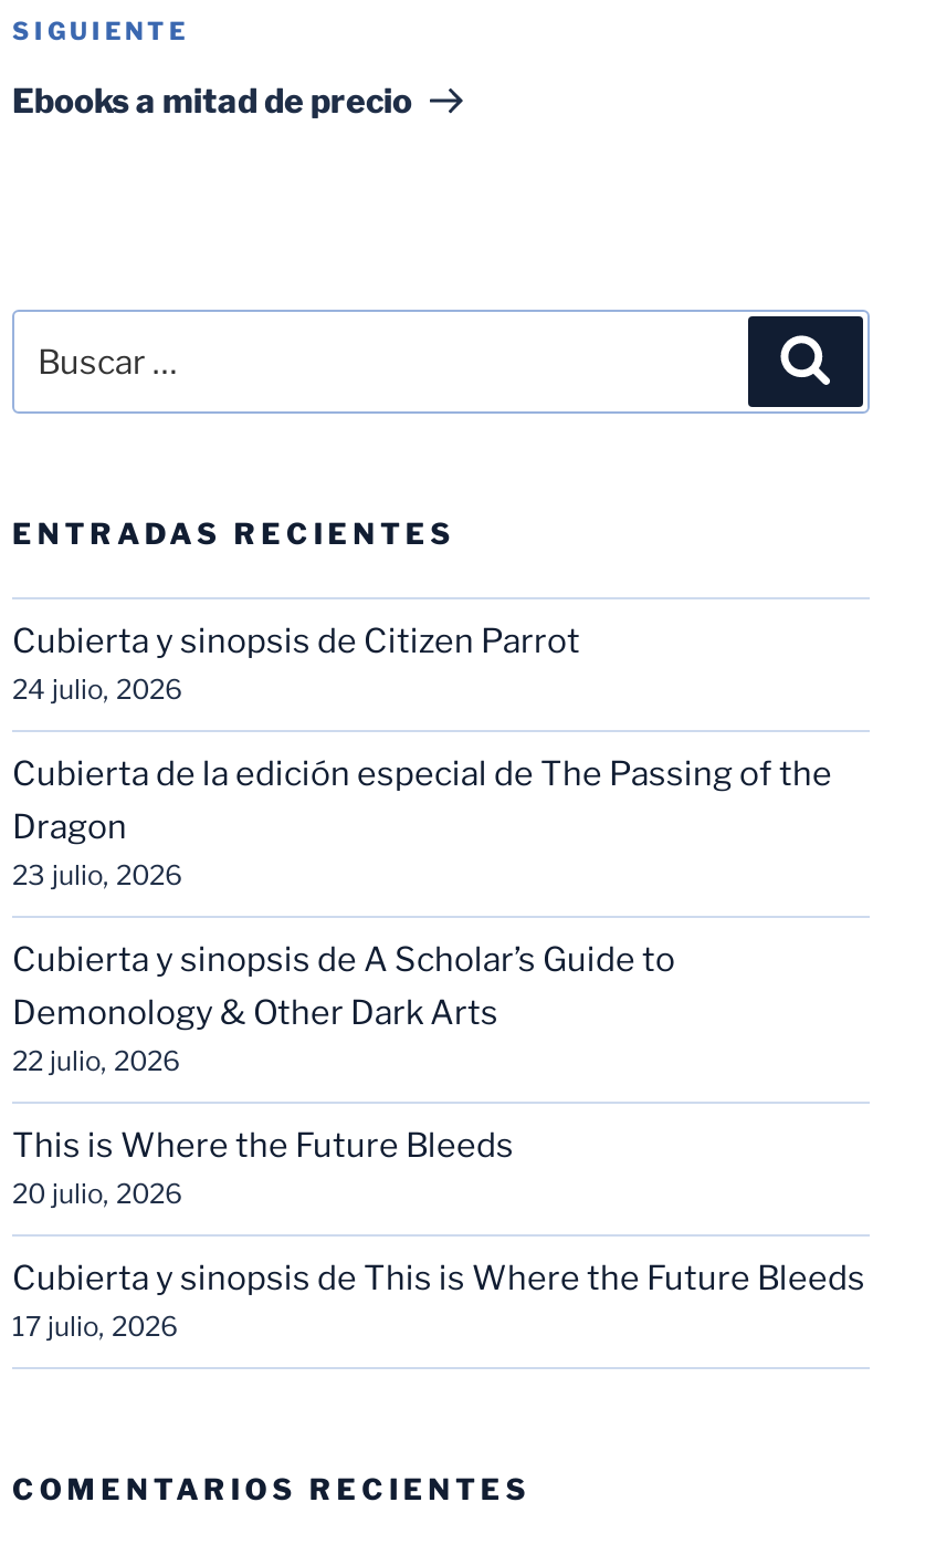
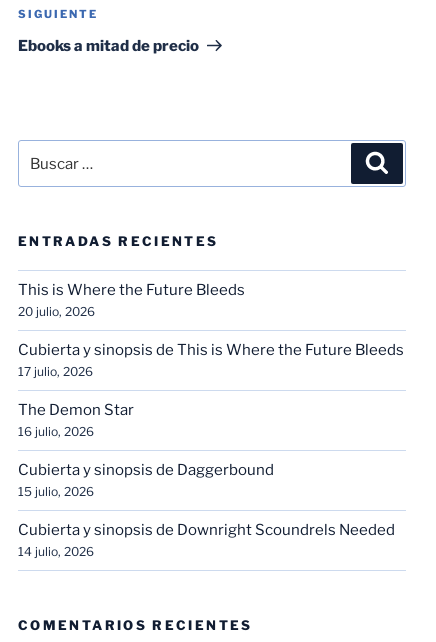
- Cubierta y sinopsis de Citizen Parrot
- 24 julio, 2026
- Cubierta de la edición especial de The Passing of the
- Dragon
- 23 julio, 2026
- Cubierta y sinopsis de A Scholar’s Guide to
- Demonology & Other Dark Arts
- 22 julio, 2026

moved up: This is Where the Future Bleeds | 20 julio, 2026 | Cubierta y sinopsis de This is Where the Future Bleeds | 17 julio, 2026

+ The Demon Star
+ 16 julio, 2026
+ Cubierta y sinopsis de Daggerbound
+ 15 julio, 2026
+ Cubierta y sinopsis de Downright Scoundrels Needed
+ 14 julio, 2026
